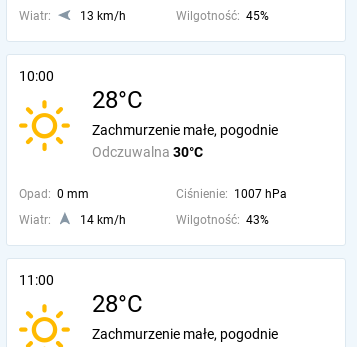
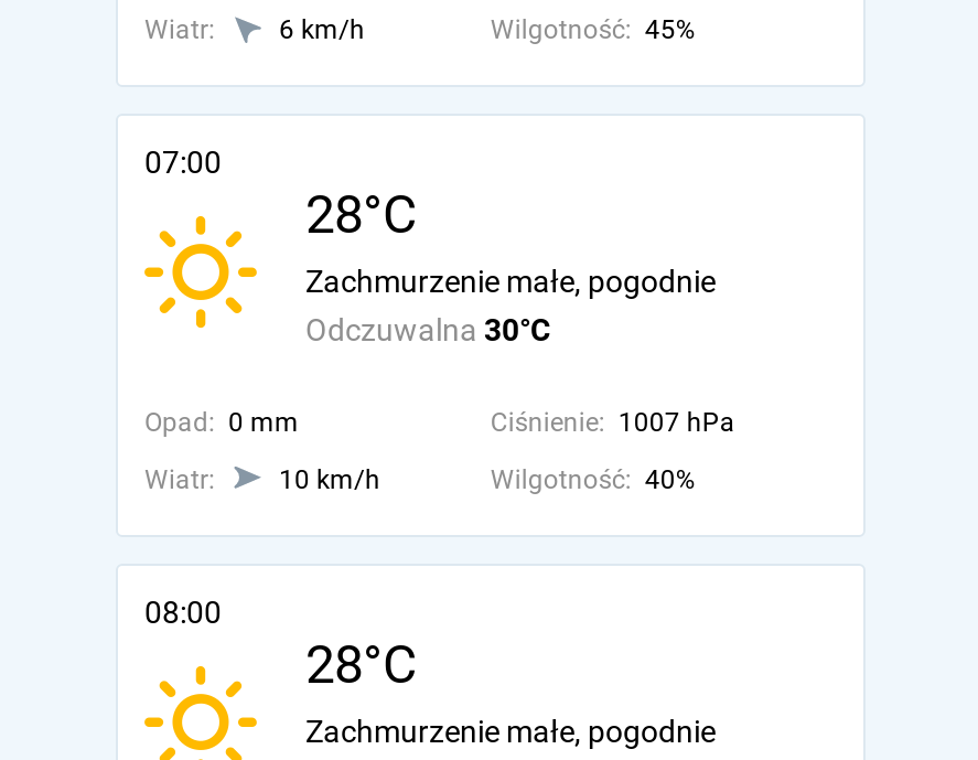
- 13 km/h
+ 6 km/h

- 10:00
+ 07:00

- 14 km/h
+ 10 km/h

- Wilgotność: 43%
+ Wilgotność: 40%

- 11:00
+ 08:00
